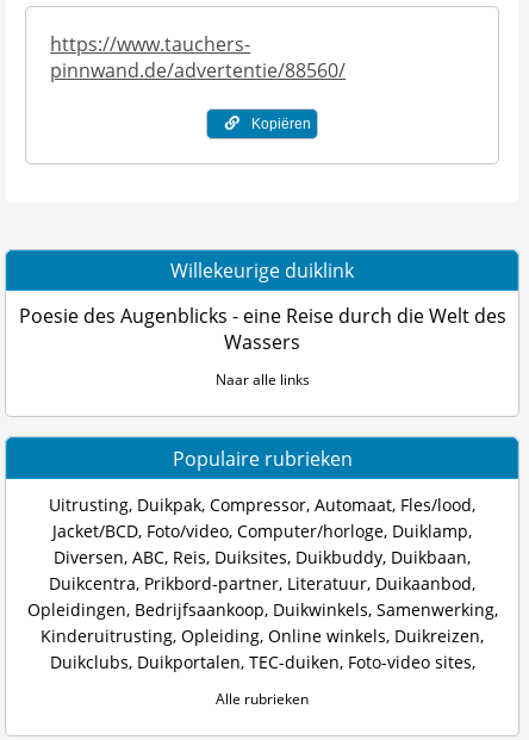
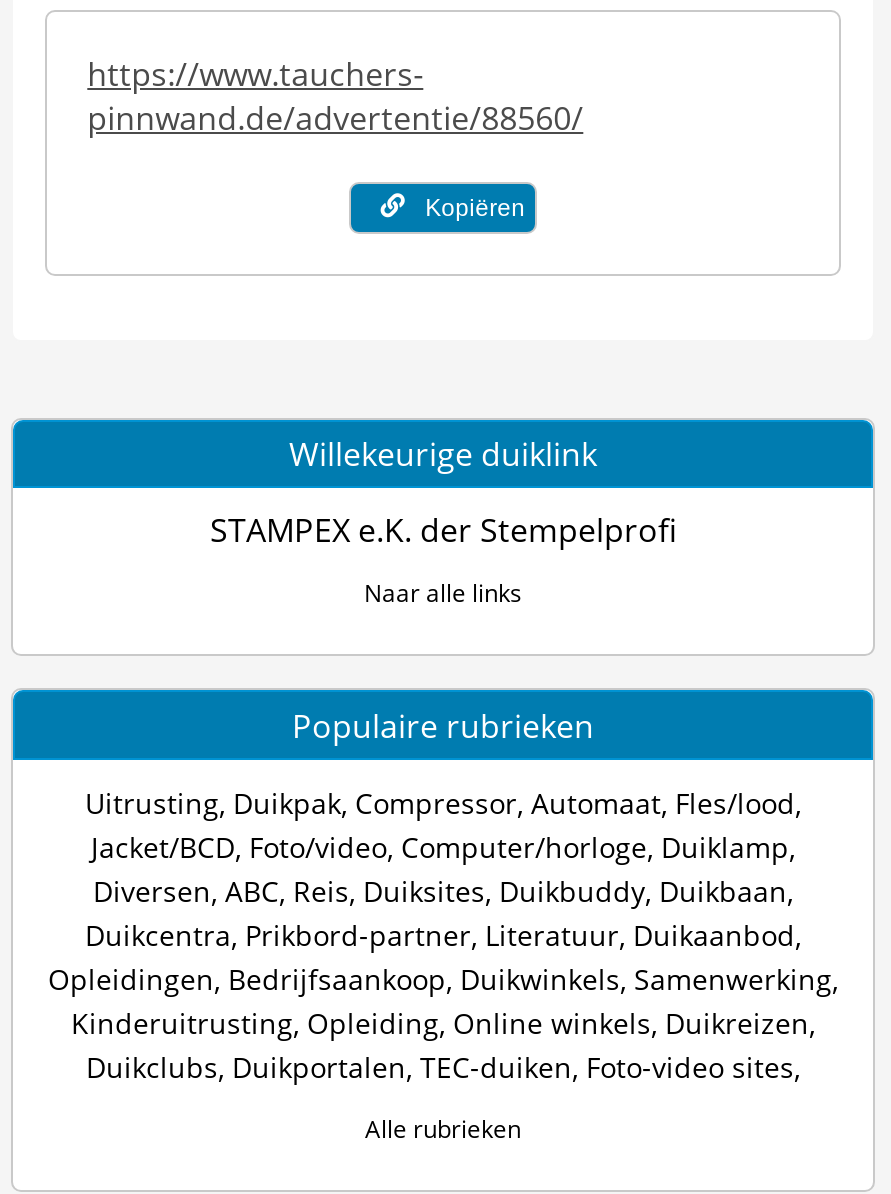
- Poesie des Augenblicks - eine Reise durch die Welt des
- Wassers
+ STAMPEX e.K. der Stempelprofi
